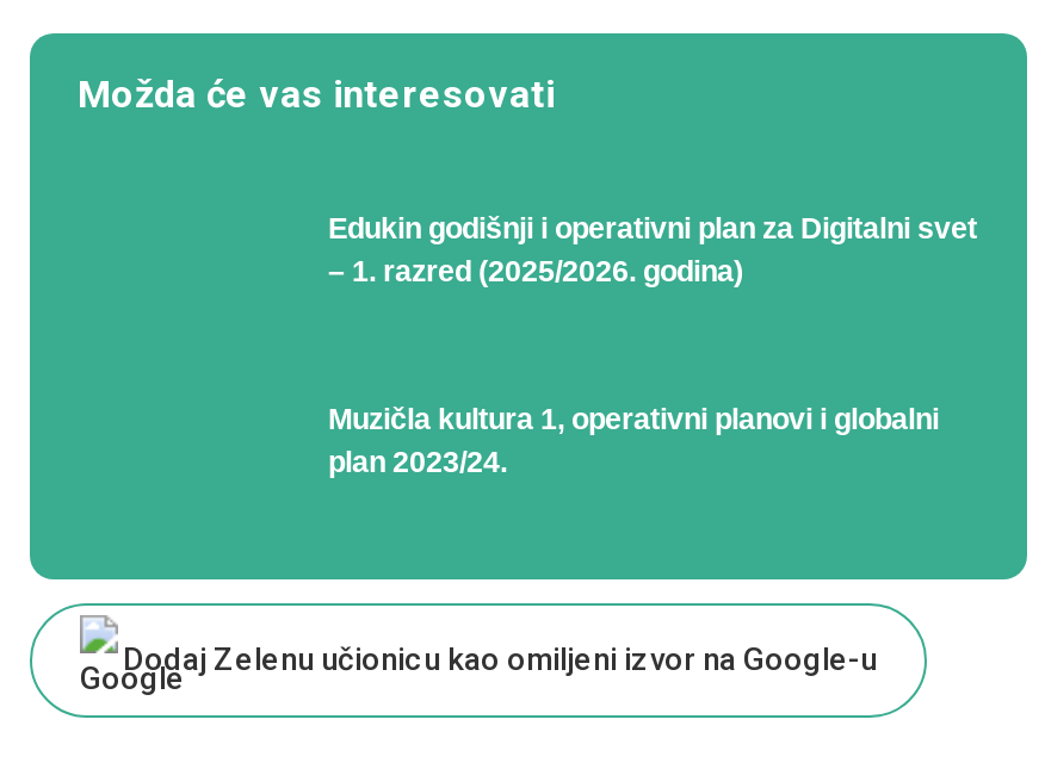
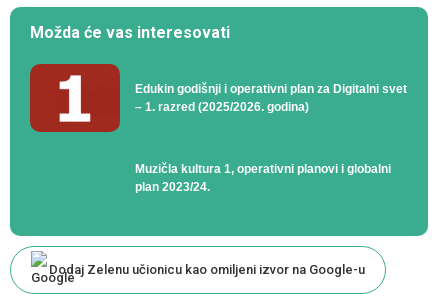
+ [image]
